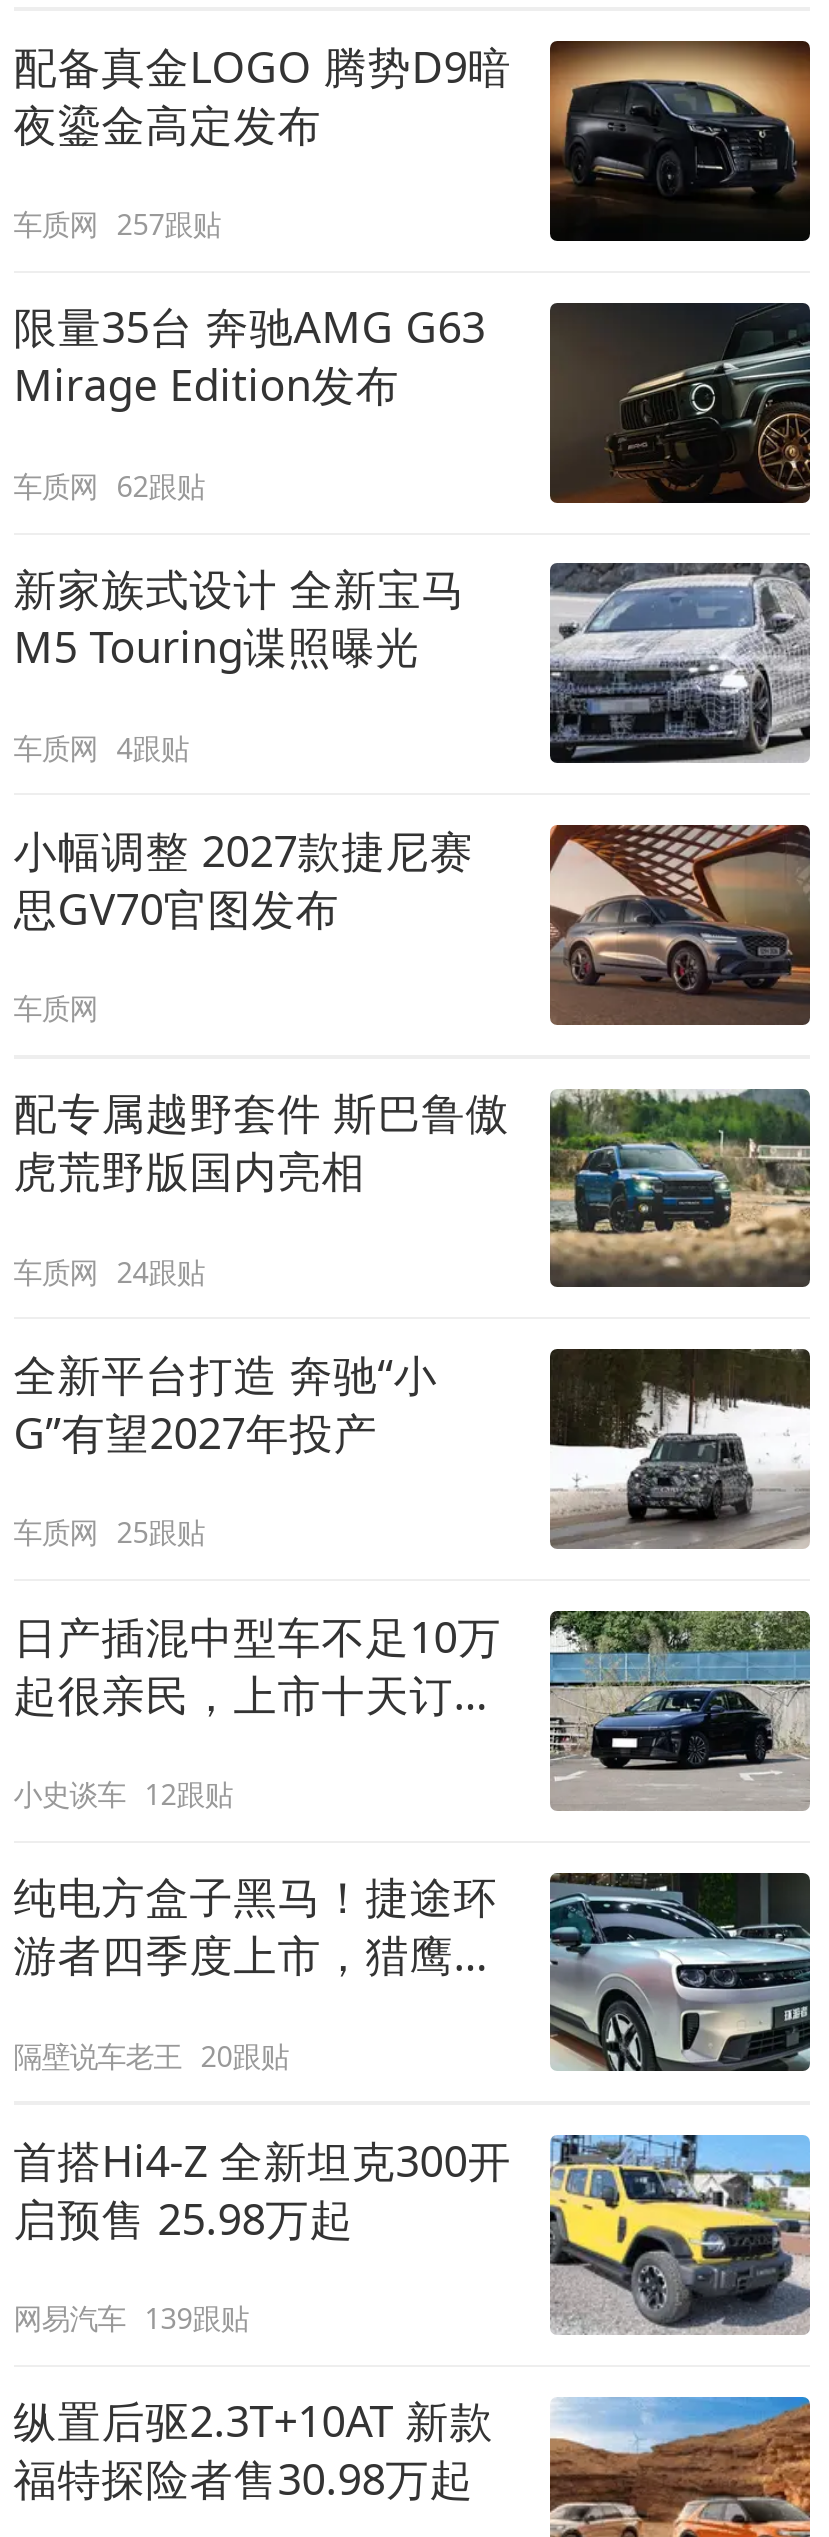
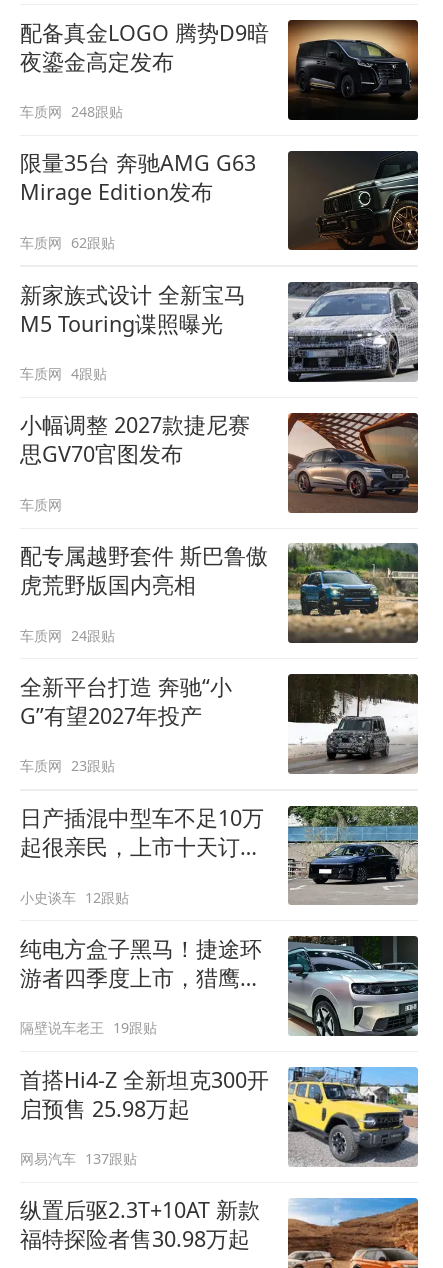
- 车质网 257跟贴
+ 车质网 248跟贴

- 车质网 25跟贴
+ 车质网 23跟贴

- 隔壁说车老王 20跟贴
+ 隔壁说车老王 19跟贴

- 网易汽车 139跟贴
+ 网易汽车 137跟贴
